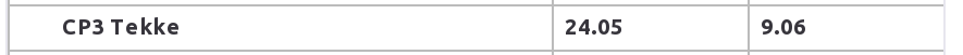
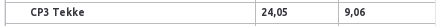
- 24.05
+ 24,05

- 9.06
+ 9,06
